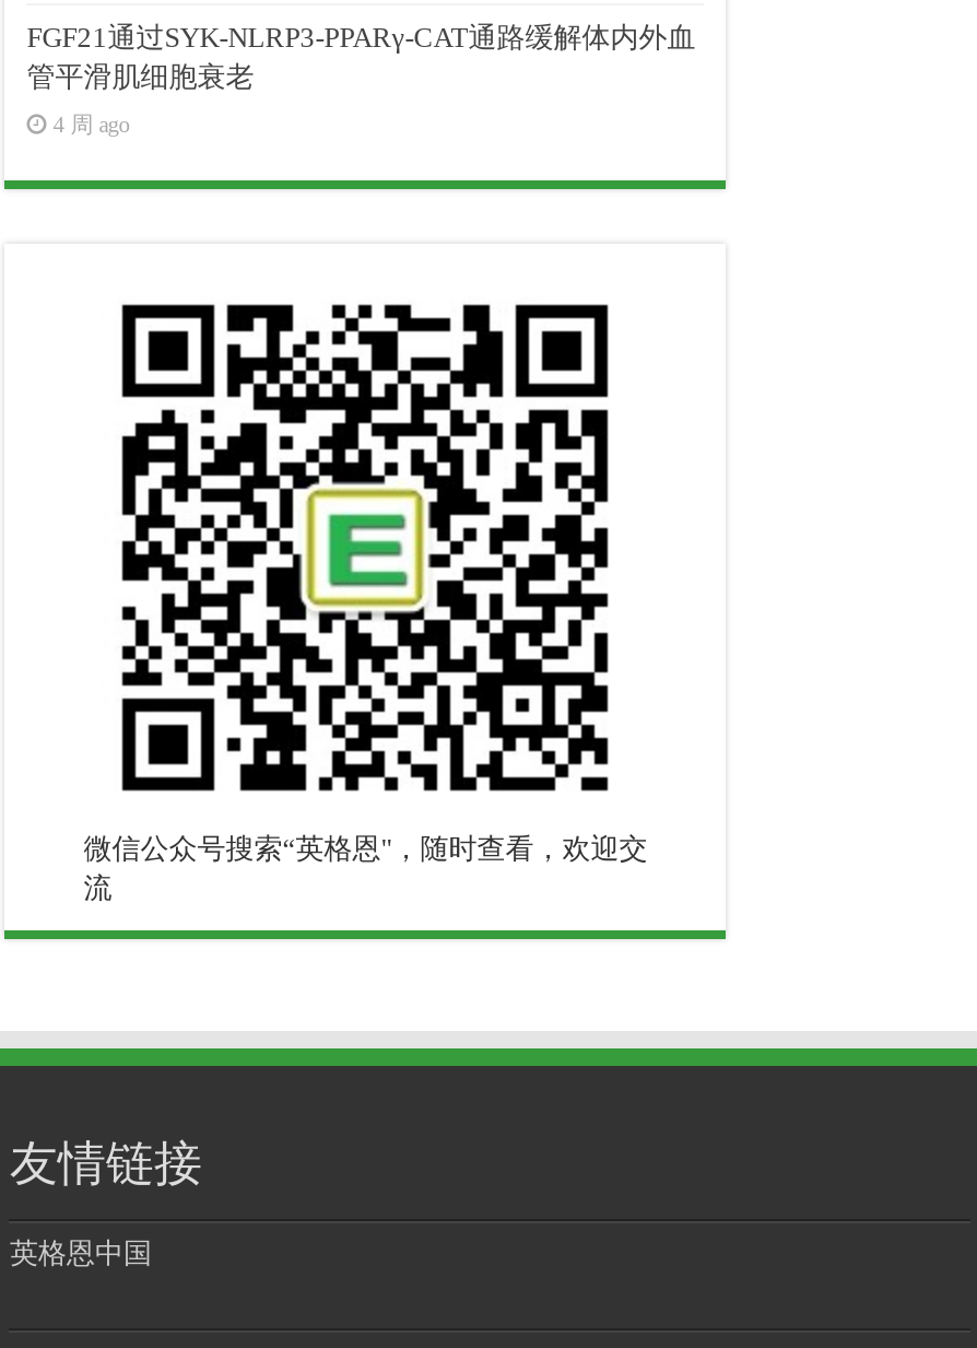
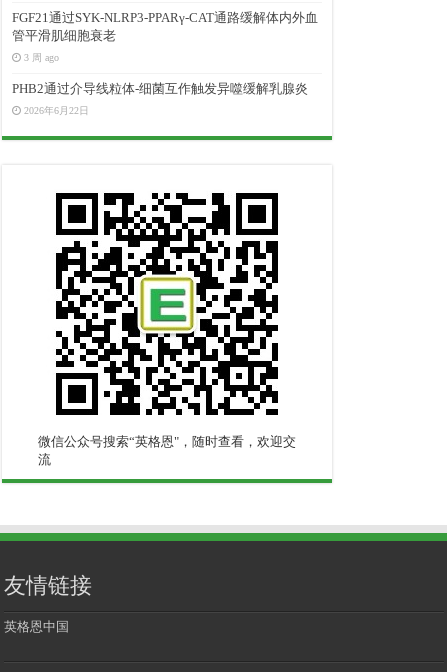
- 4 周 ago
+ 3 周 ago
+ PHB2通过介导线粒体-细菌互作触发异噬缓解乳腺炎
+ 2026年6月22日
